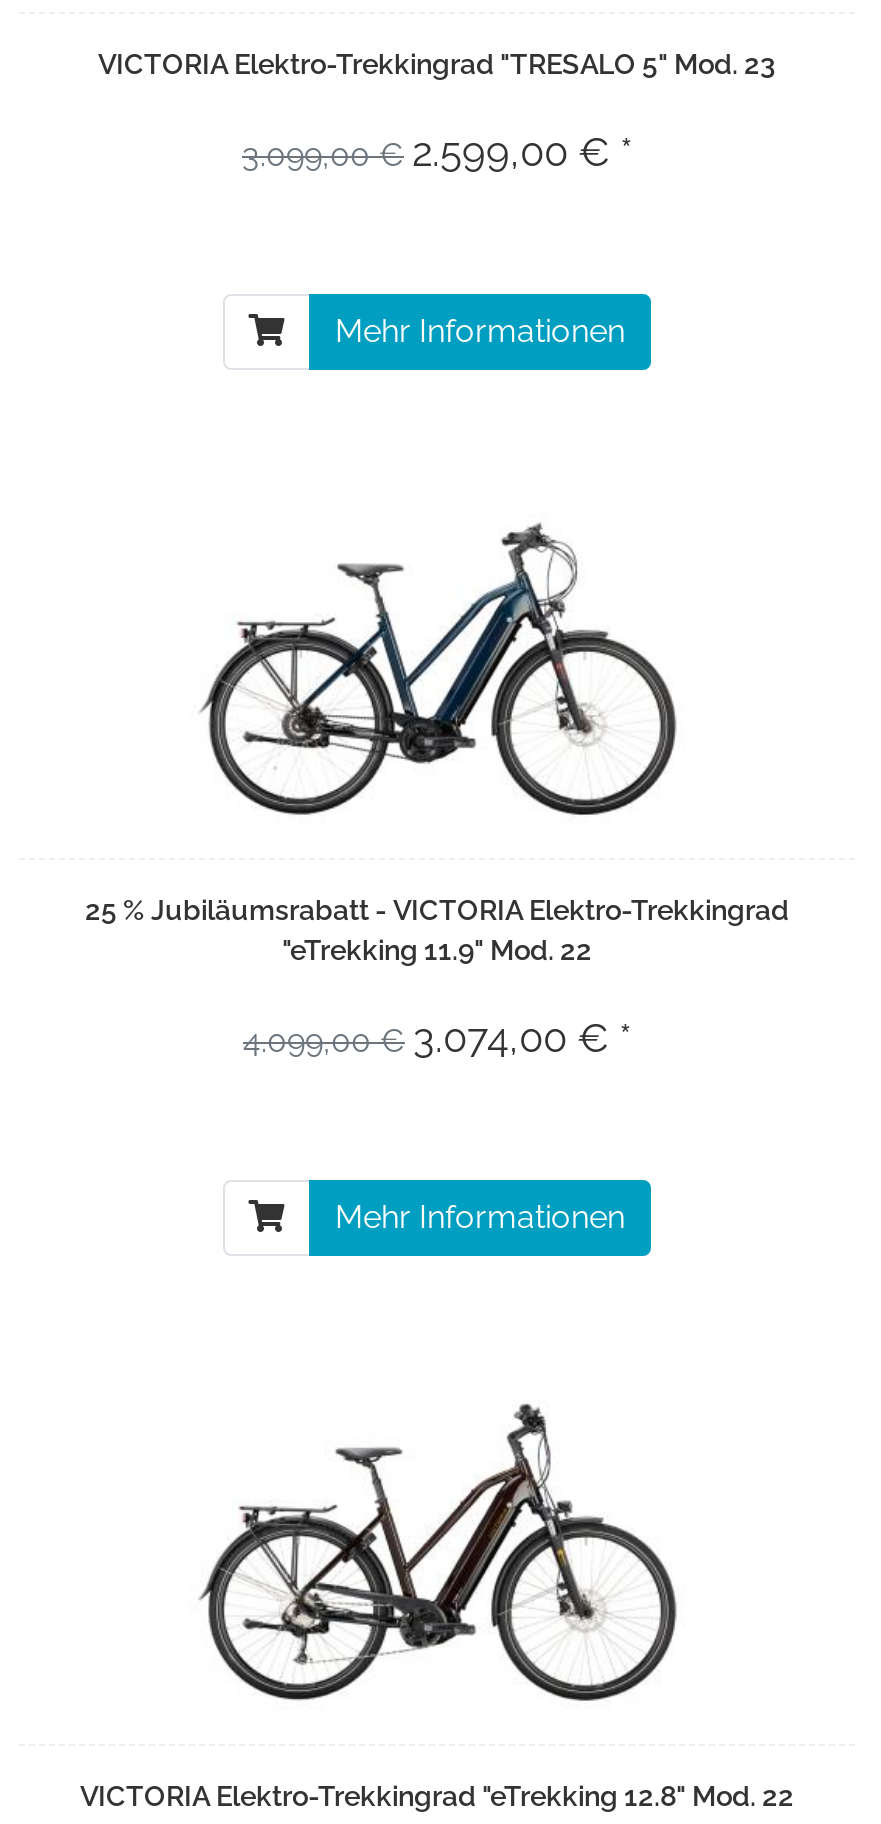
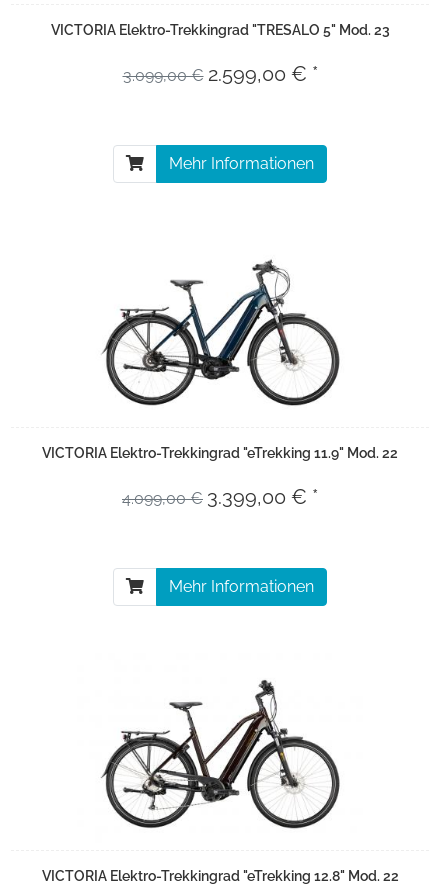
- 25 % Jubiläumsrabatt - VICTORIA Elektro-Trekkingrad
- "eTrekking 11.9" Mod. 22
+ VICTORIA Elektro-Trekkingrad "eTrekking 11.9" Mod. 22

- 4.099,00 € 3.074,00 € *
+ 4.099,00 € 3.399,00 € *
